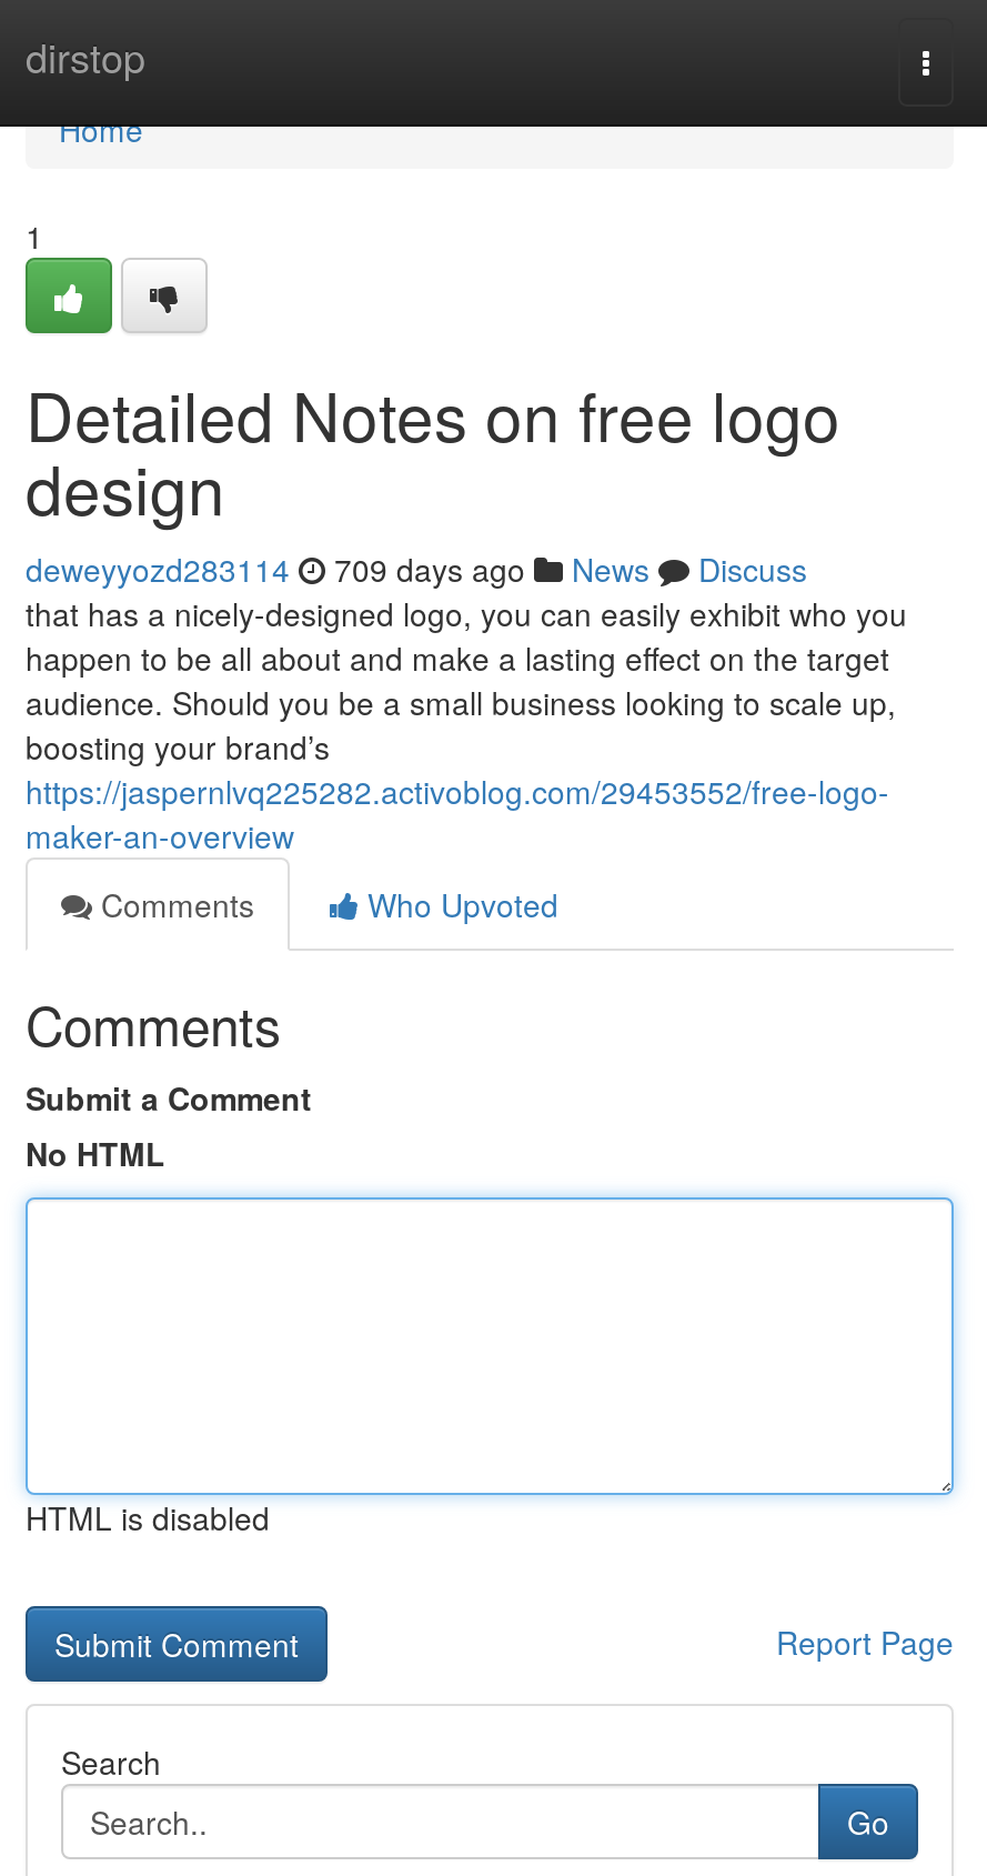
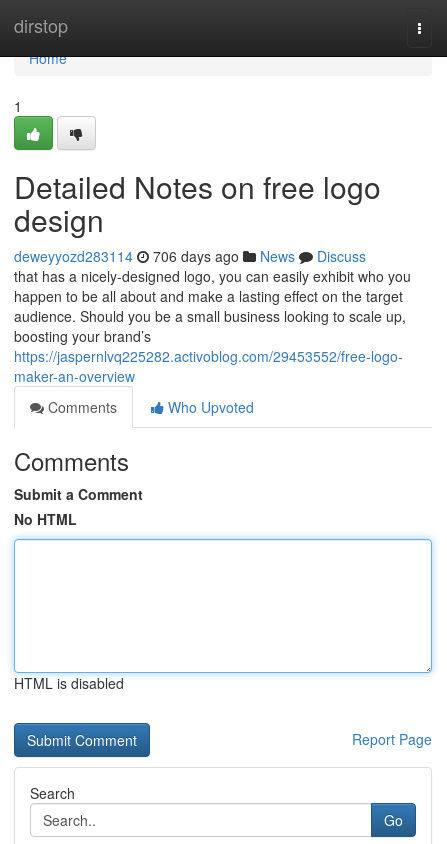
- deweyyozd283114 709 days ago News Discuss
+ deweyyozd283114 706 days ago News Discuss
